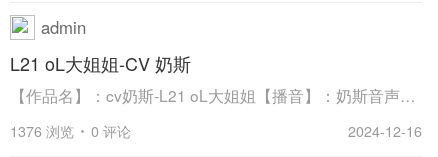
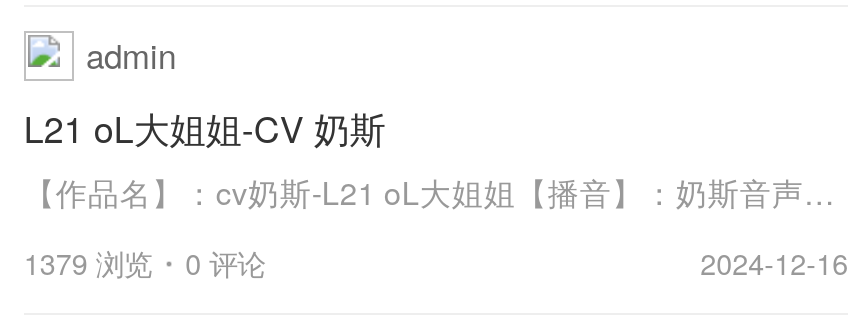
- 1376 浏览 0 评论
+ 1379 浏览 0 评论
